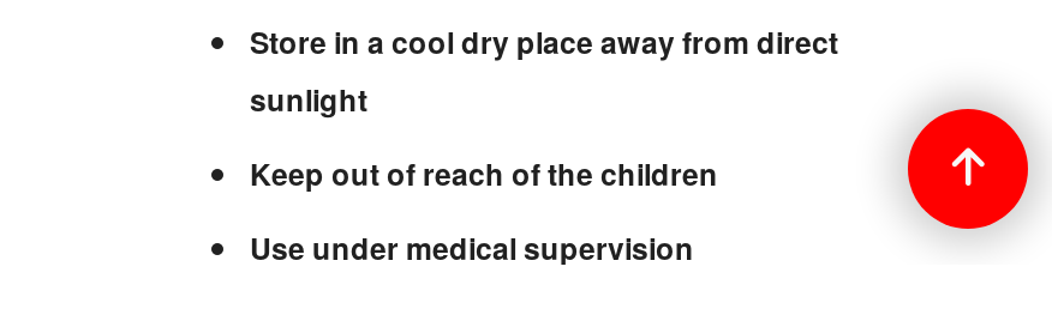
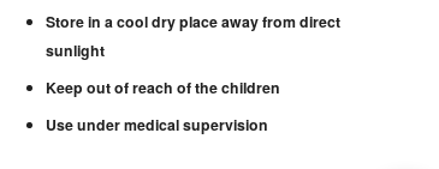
- [image]
